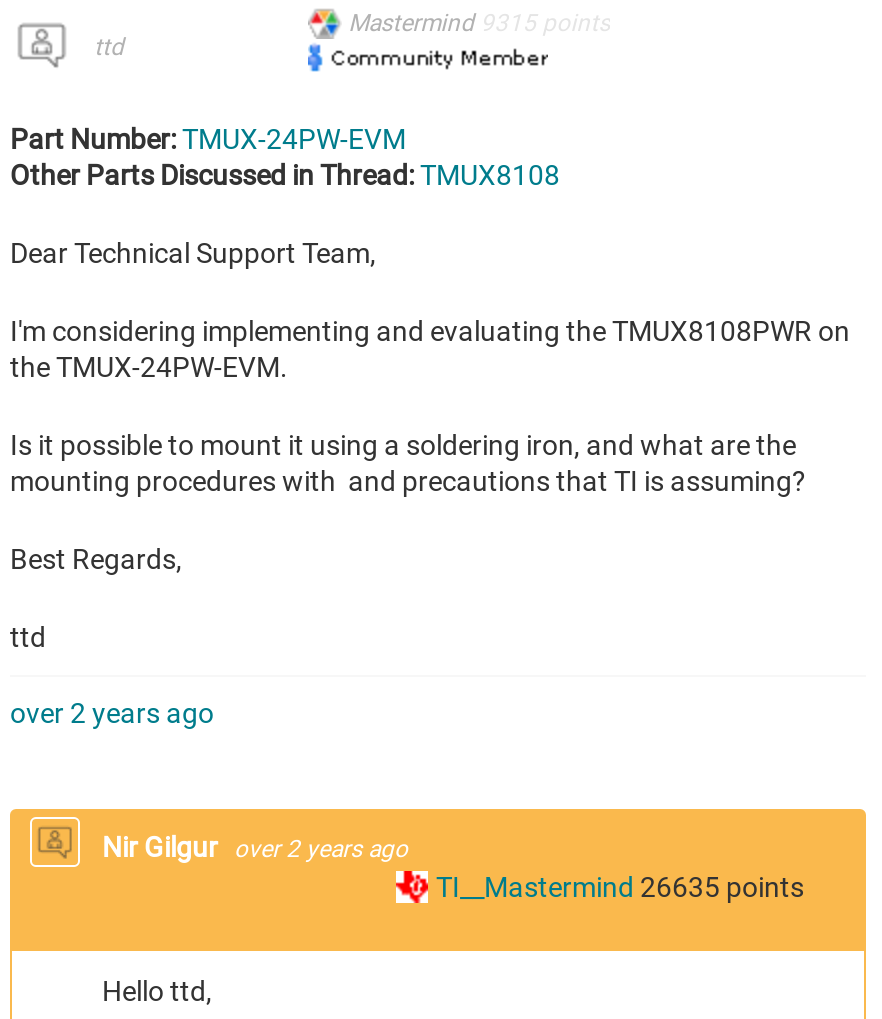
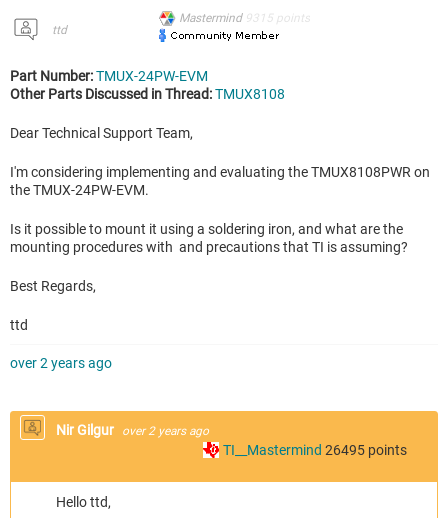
- TI__Mastermind 26635 points
+ TI__Mastermind 26495 points
